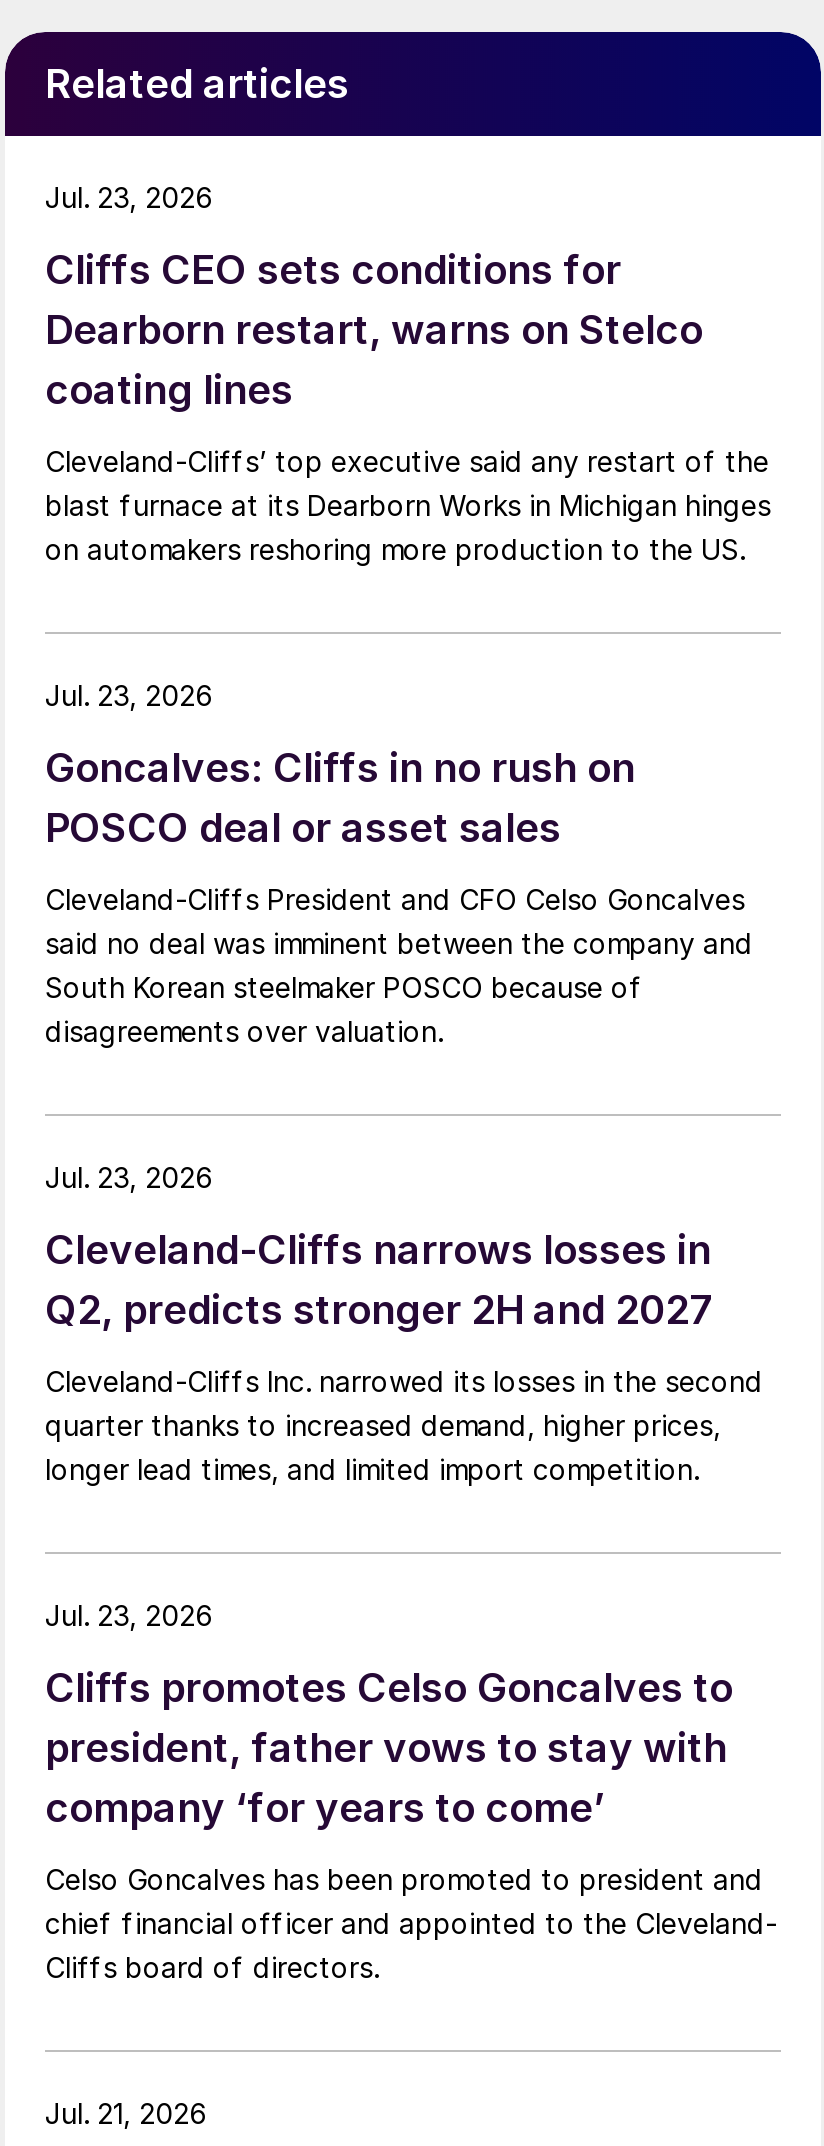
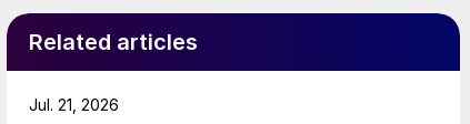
- Jul. 23, 2026

- Cliffs CEO sets conditions for
- Dearborn restart, warns on Stelco
- coating lines
- Cleveland-Cliffs’ top executive said any restart of the
- blast furnace at its Dearborn Works in Michigan hinges
- on automakers reshoring more production to the US.

- Jul. 23, 2026

- Goncalves: Cliffs in no rush on
- POSCO deal or asset sales
- Cleveland-Cliffs President and CFO Celso Goncalves
- said no deal was imminent between the company and
- South Korean steelmaker POSCO because of
- disagreements over valuation.

- Jul. 23, 2026

- Cleveland-Cliffs narrows losses in
- Q2, predicts stronger 2H and 2027
- Cleveland-Cliffs Inc. narrowed its losses in the second
- quarter thanks to increased demand, higher prices,
- longer lead times, and limited import competition.

- Jul. 23, 2026

- Cliffs promotes Celso Goncalves to
- president, father vows to stay with
- company ‘for years to come’
- Celso Goncalves has been promoted to president and
- chief financial officer and appointed to the Cleveland-
- Cliffs board of directors.
